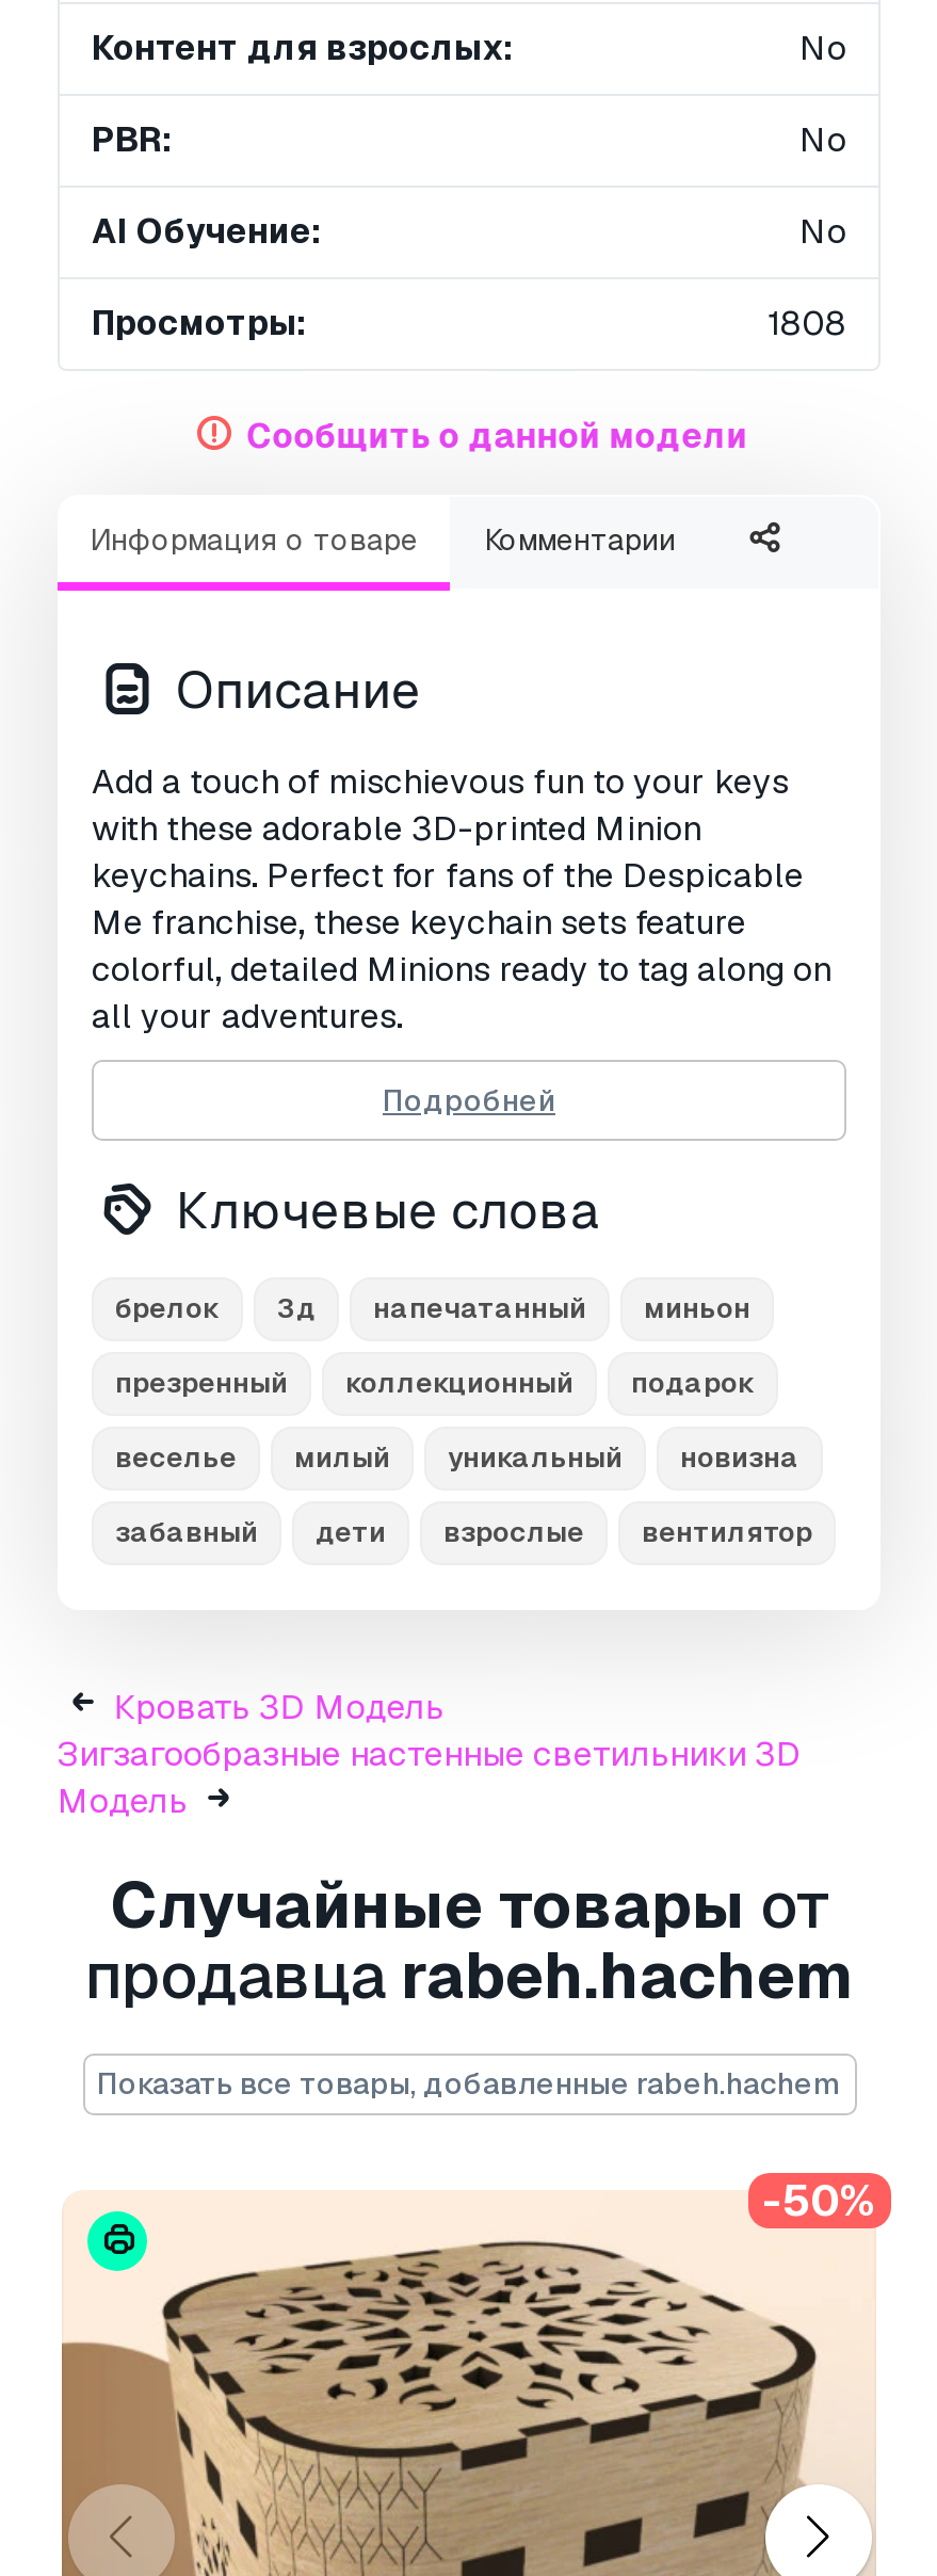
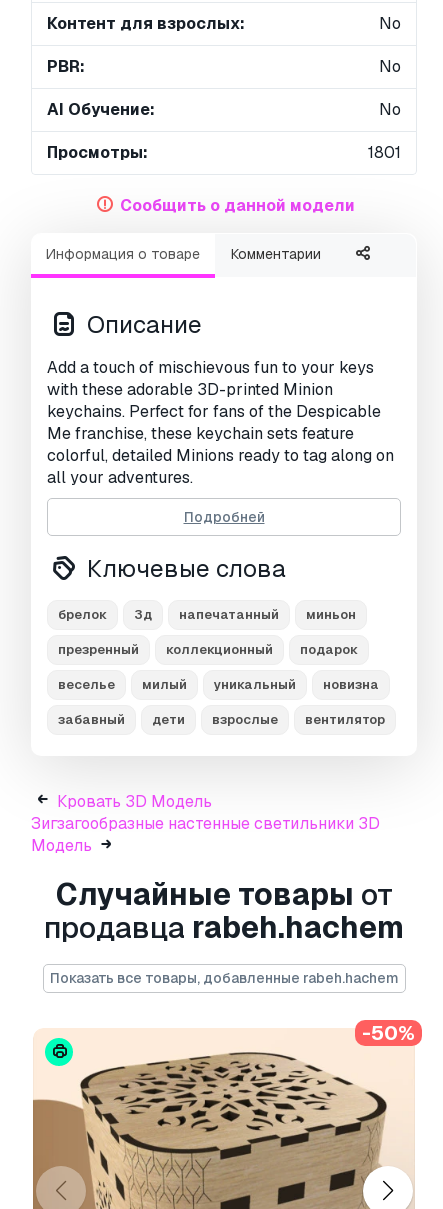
- 1808
+ 1801
